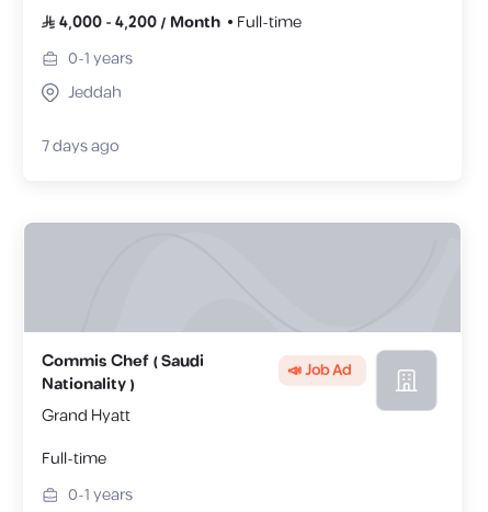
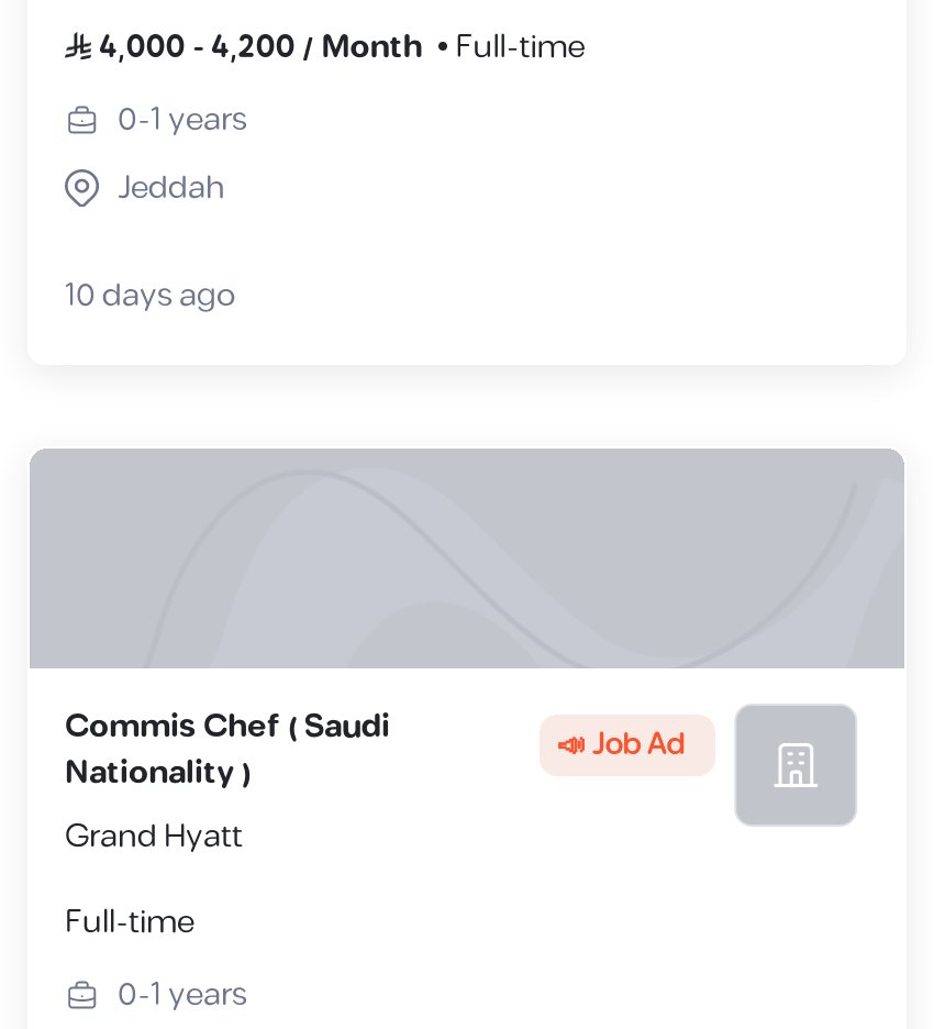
- 7 days ago
+ 10 days ago
